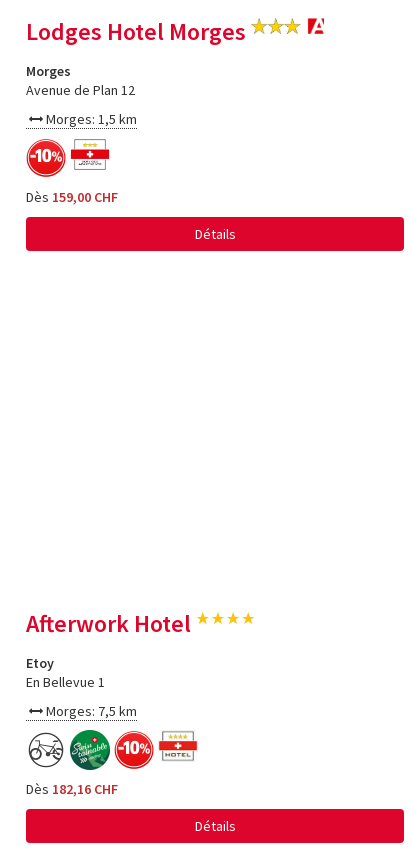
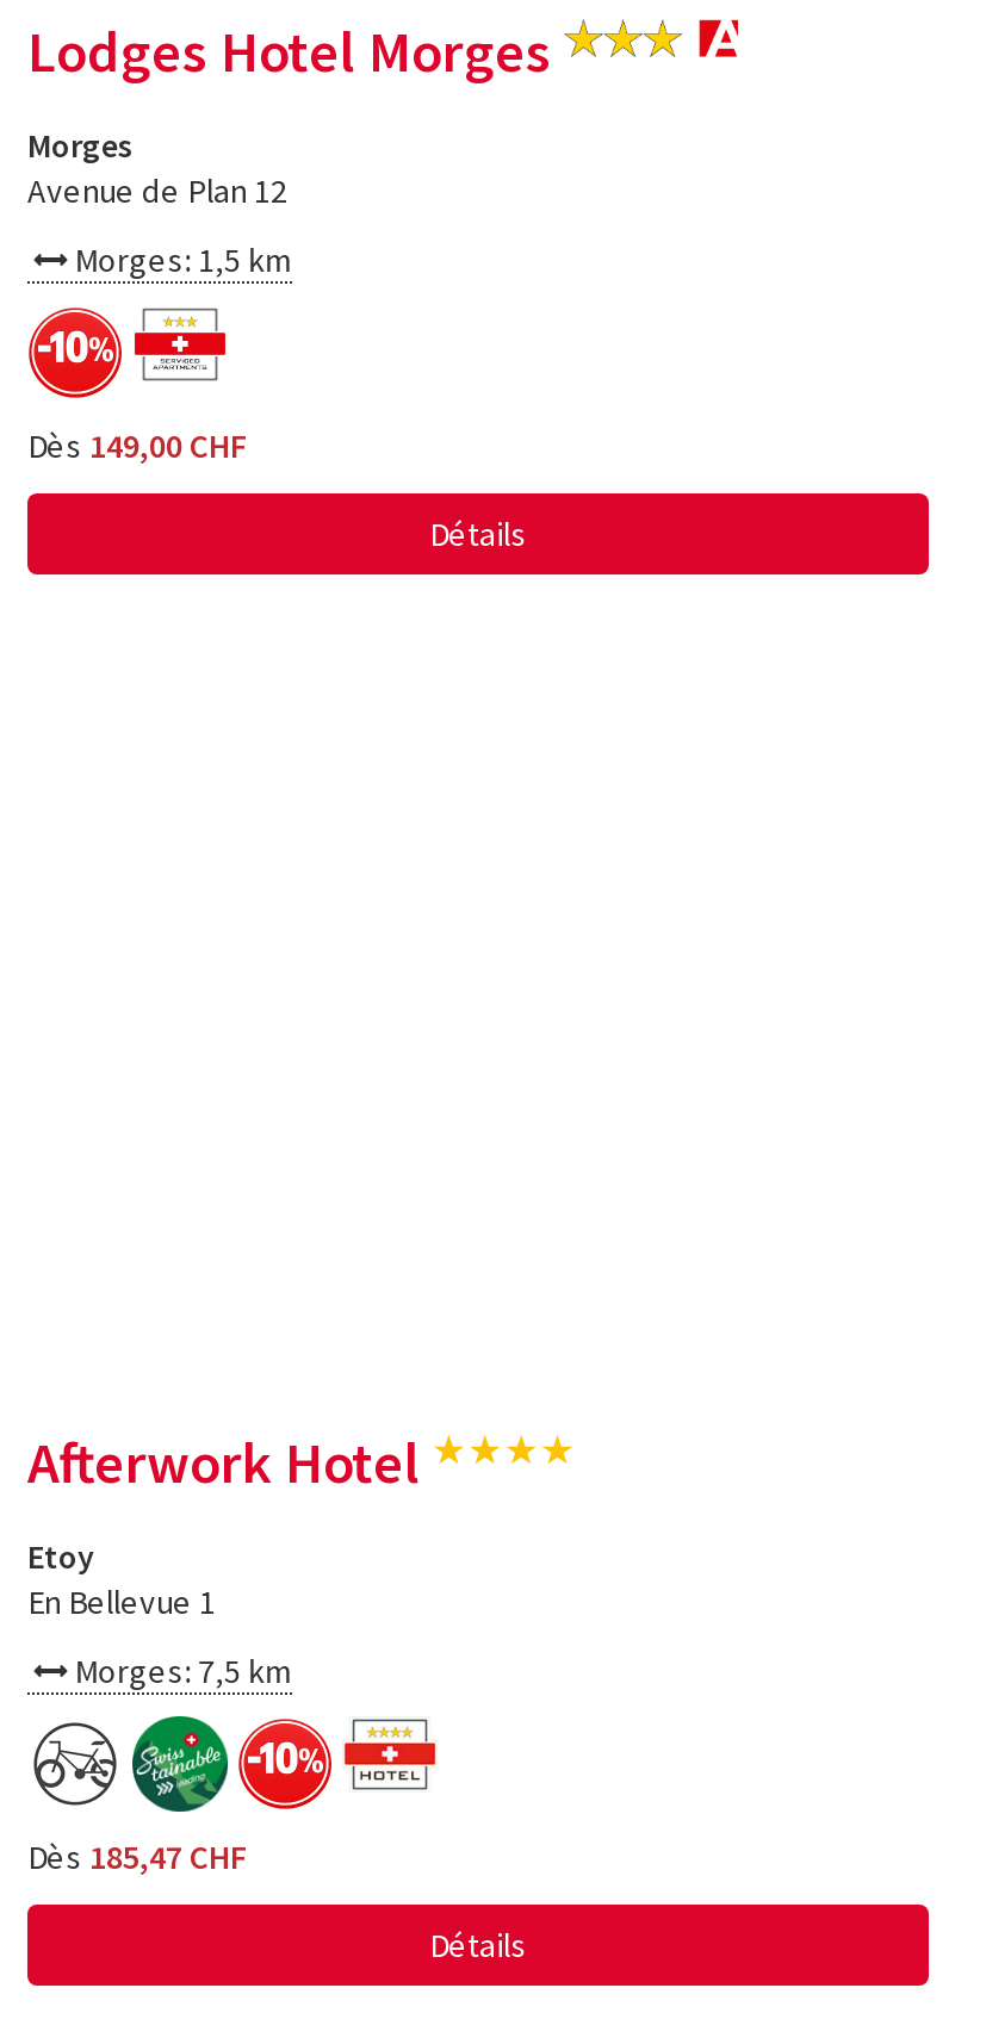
- Dès 159,00 CHF
+ Dès 149,00 CHF

- Dès 182,16 CHF
+ Dès 185,47 CHF
